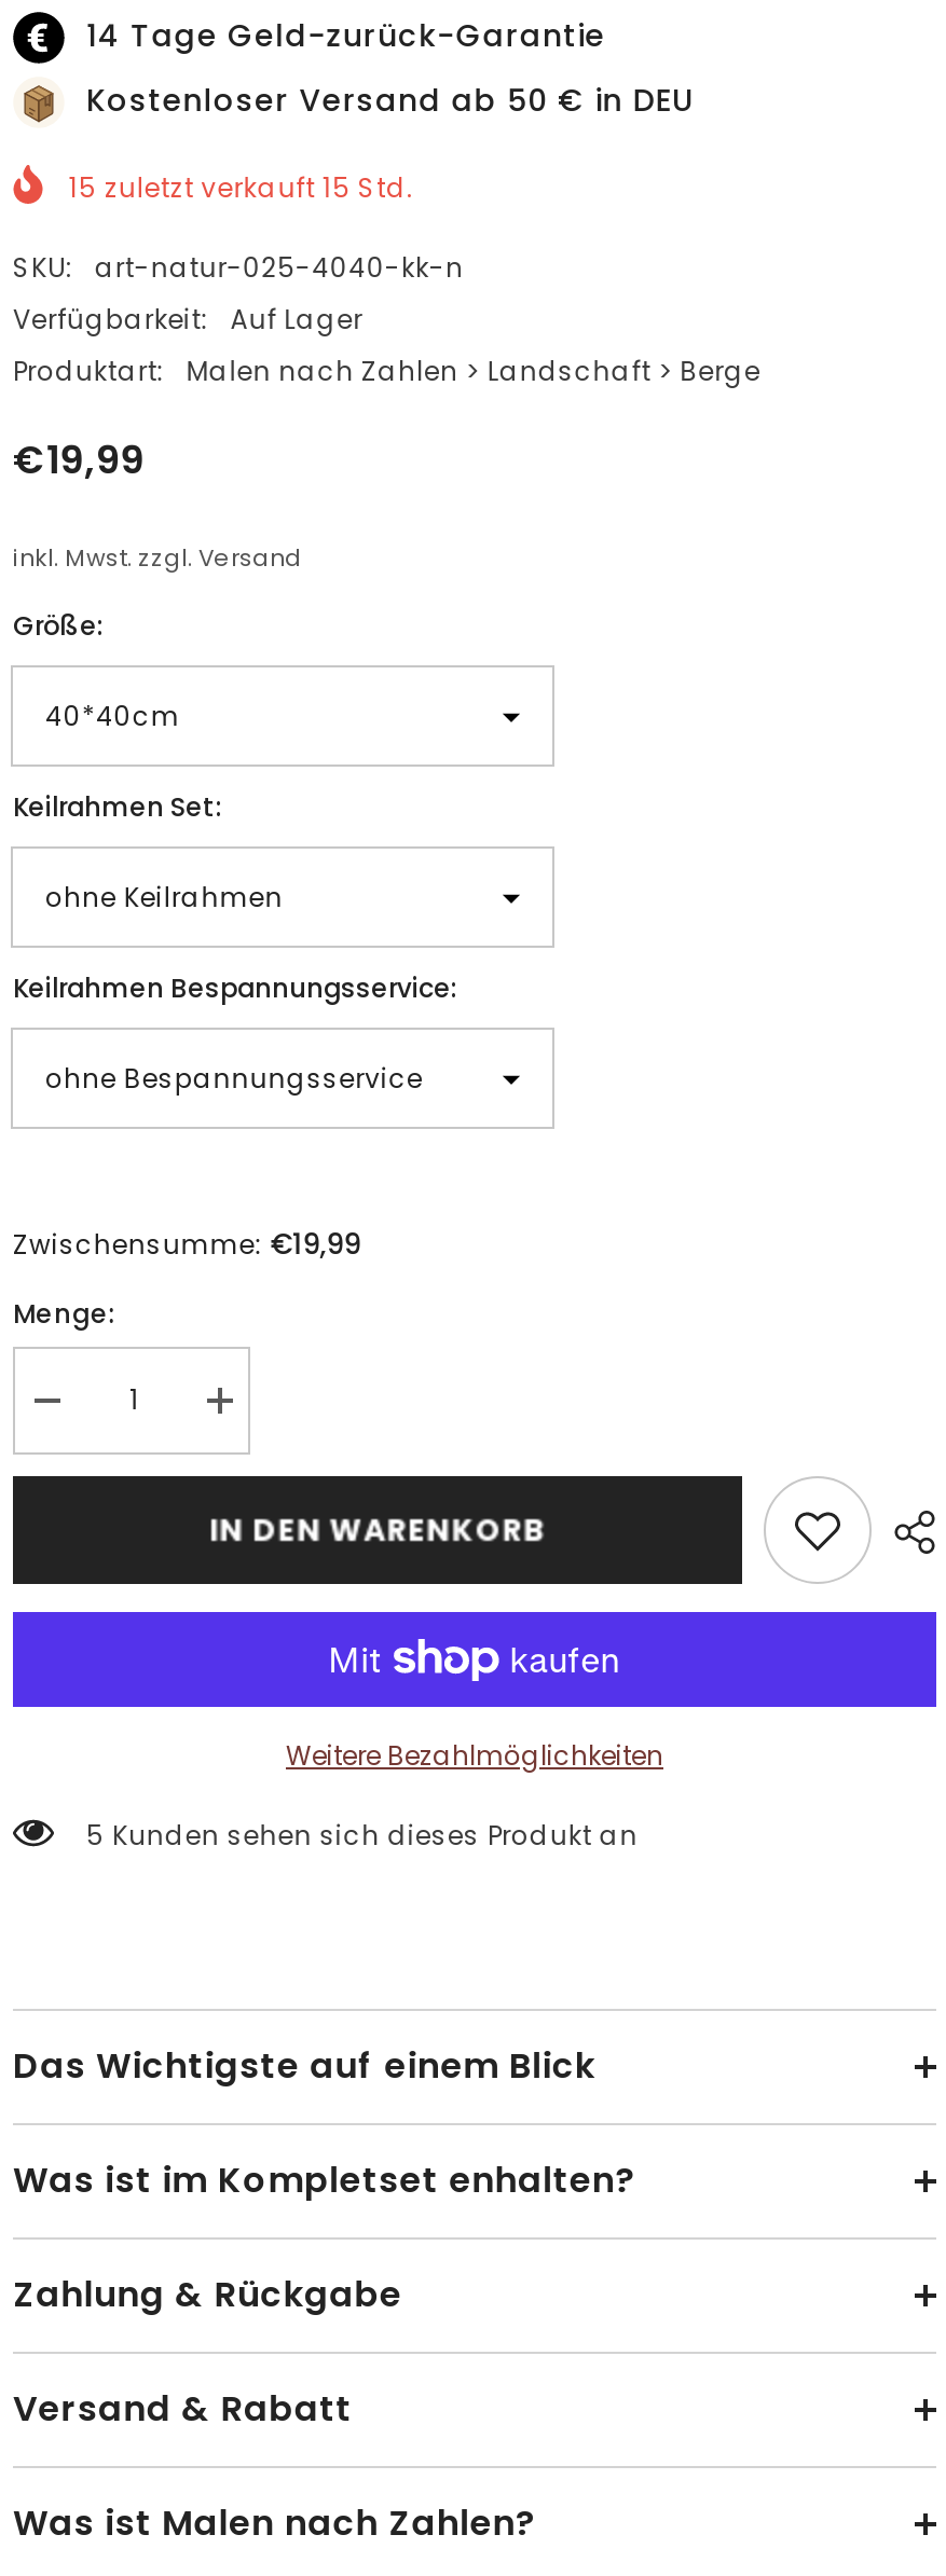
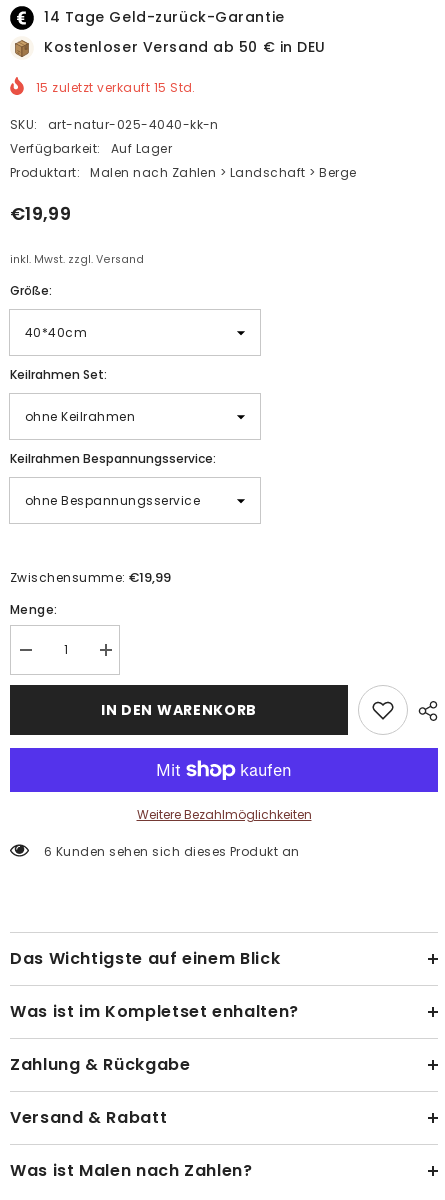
- 5 Kunden sehen sich dieses Produkt an
+ 6 Kunden sehen sich dieses Produkt an
